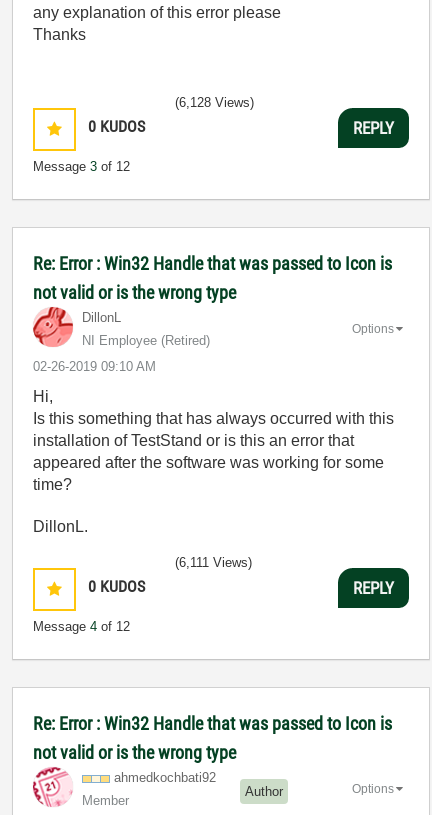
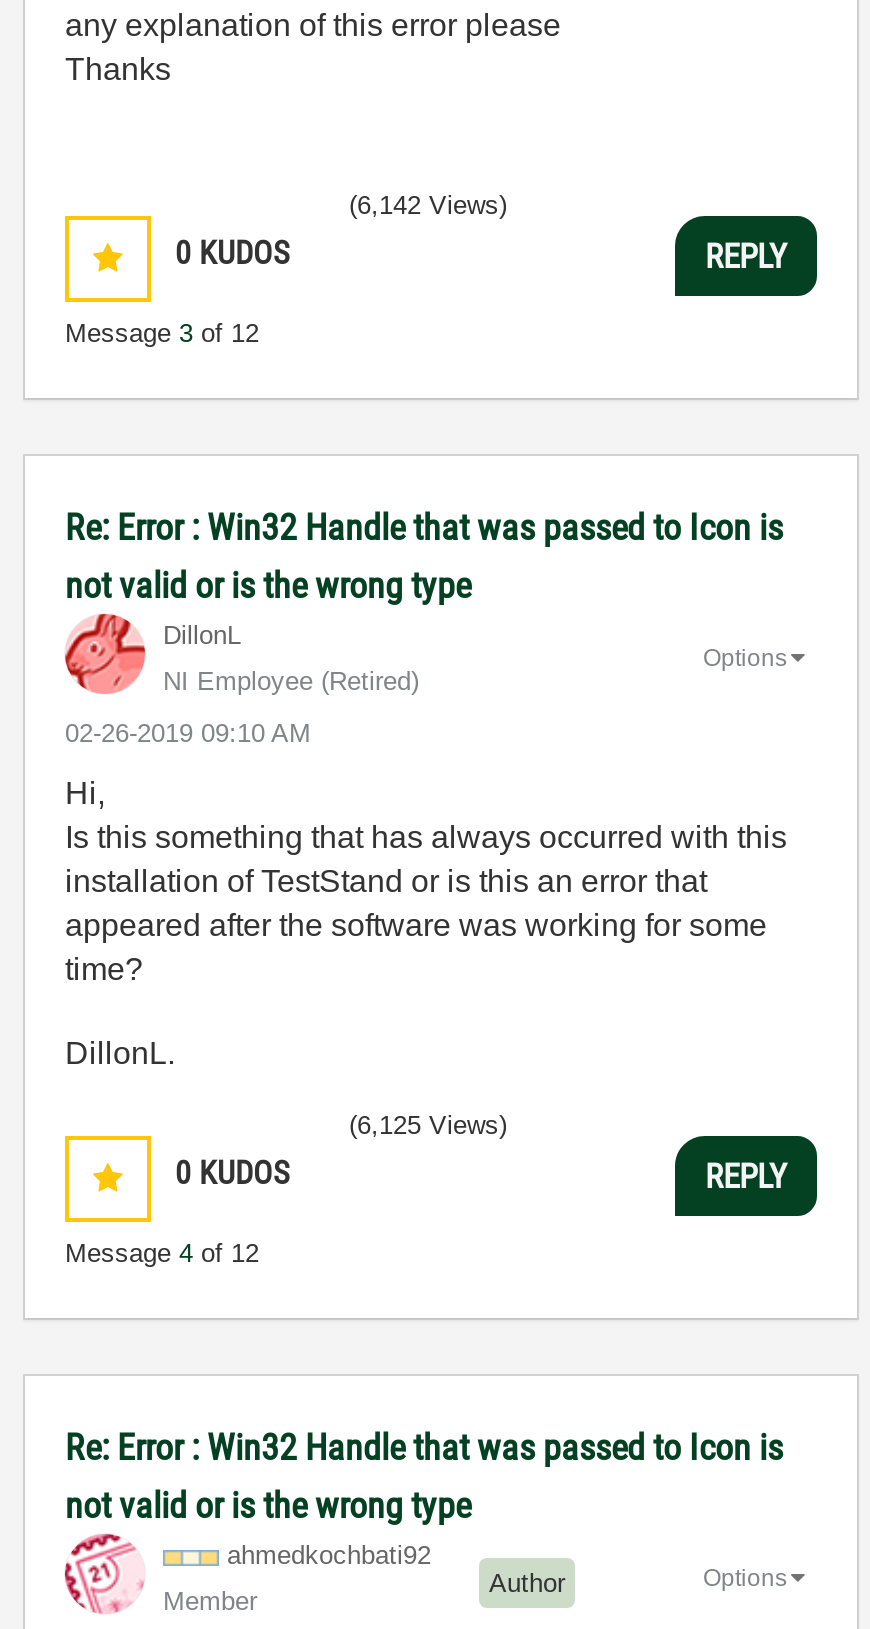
- (6,128 Views)
+ (6,142 Views)

- (6,111 Views)
+ (6,125 Views)
